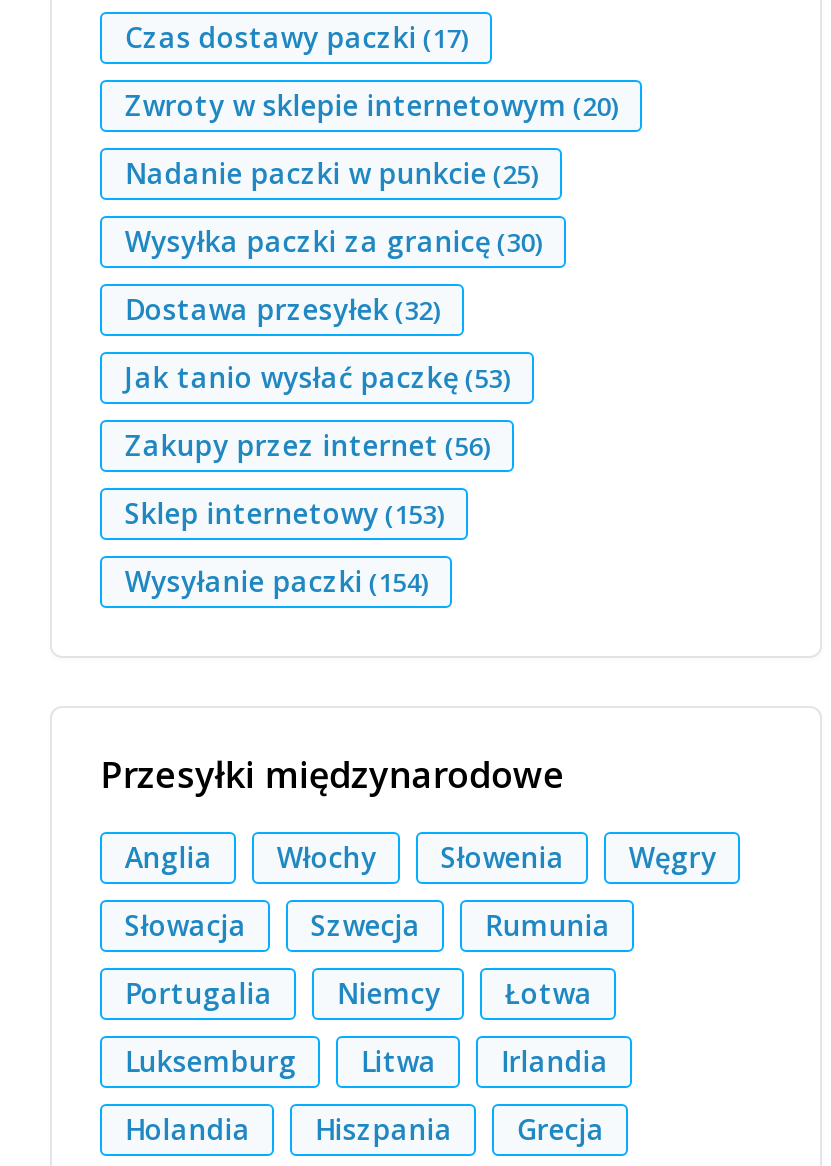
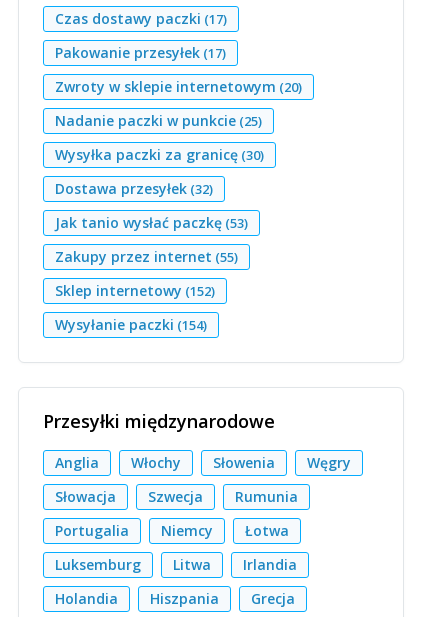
+ Pakowanie przesyłek (17)

- Zakupy przez internet (56)
+ Zakupy przez internet (55)

- Sklep internetowy (153)
+ Sklep internetowy (152)
